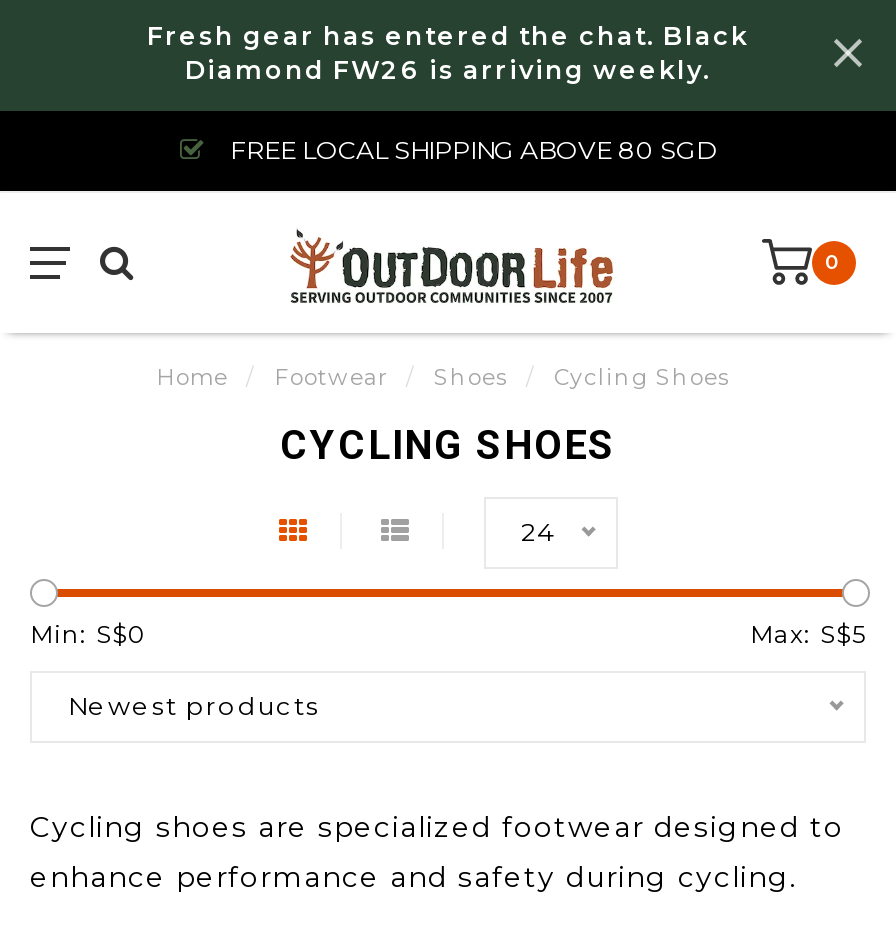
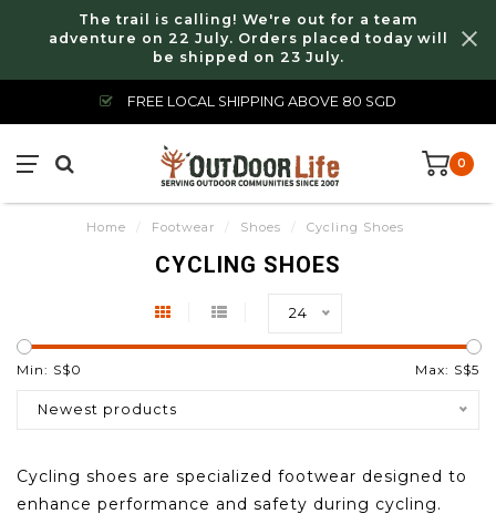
- Fresh gear has entered the chat. Black
- Diamond FW26 is arriving weekly.
+ The trail is calling! We're out for a team
+ adventure on 22 July. Orders placed today will
+ be shipped on 23 July.
